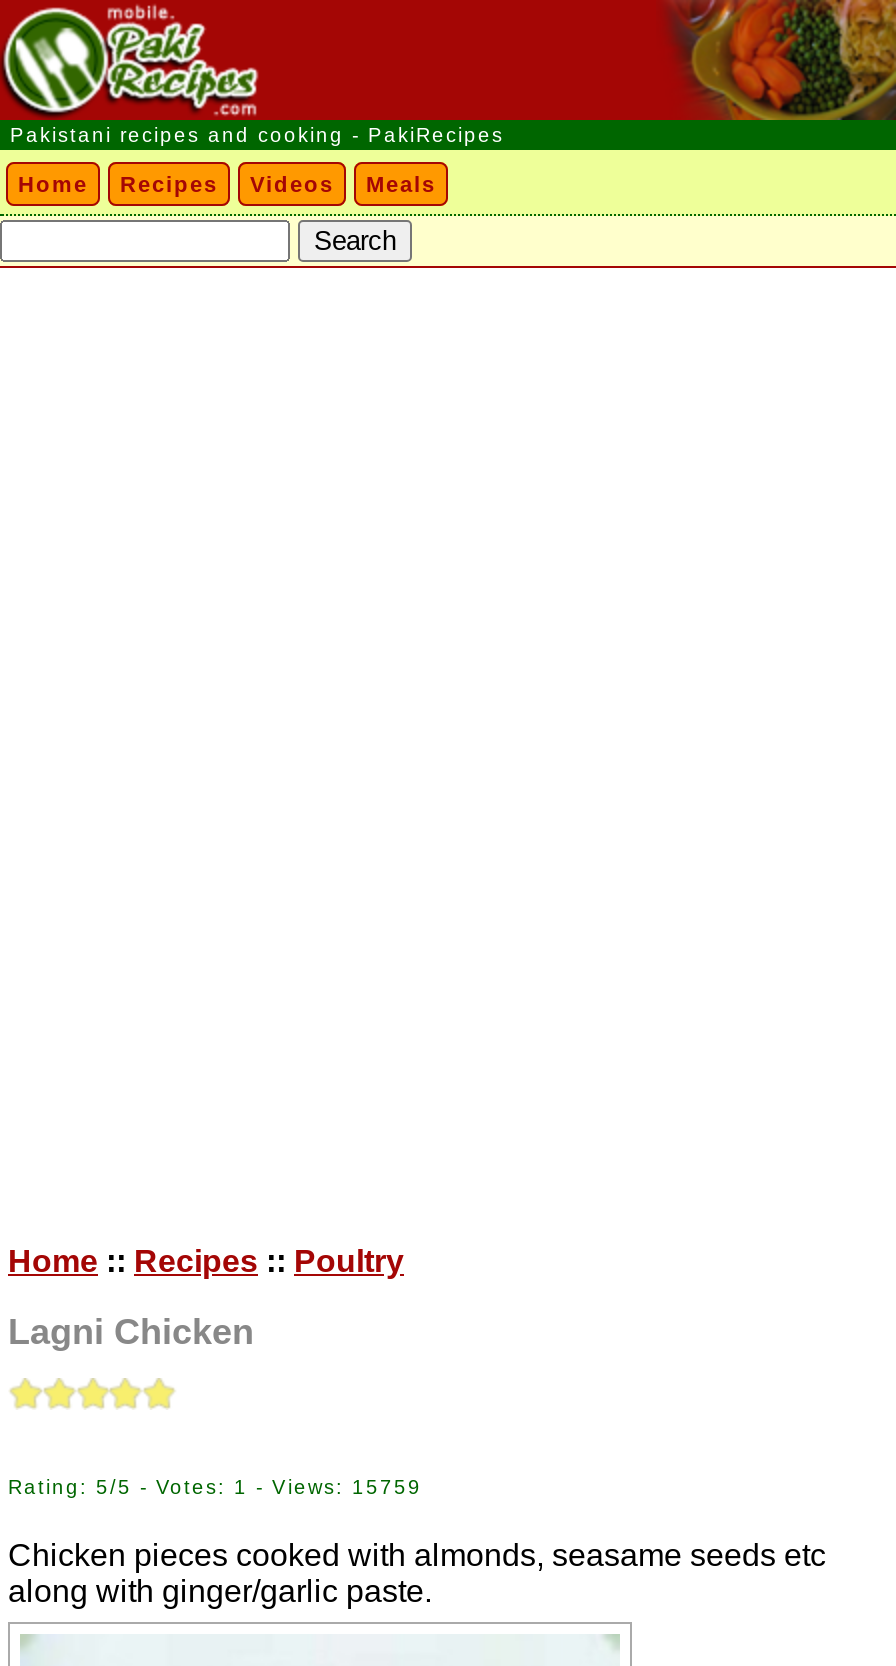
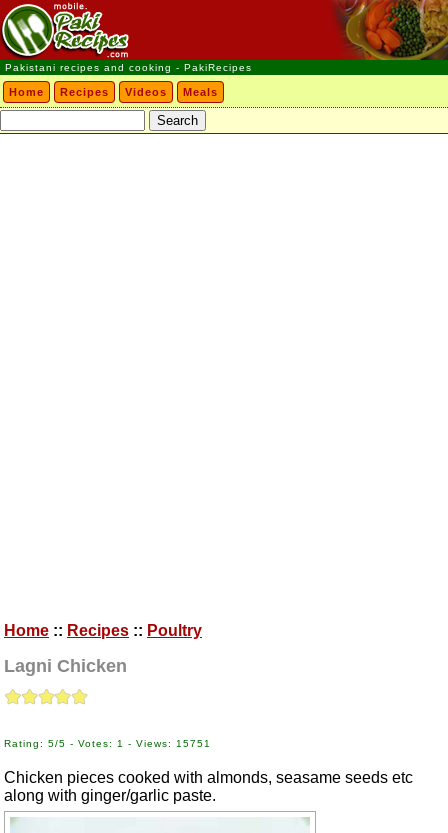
- Rating: 5/5 - Votes: 1 - Views: 15759
+ Rating: 5/5 - Votes: 1 - Views: 15751
